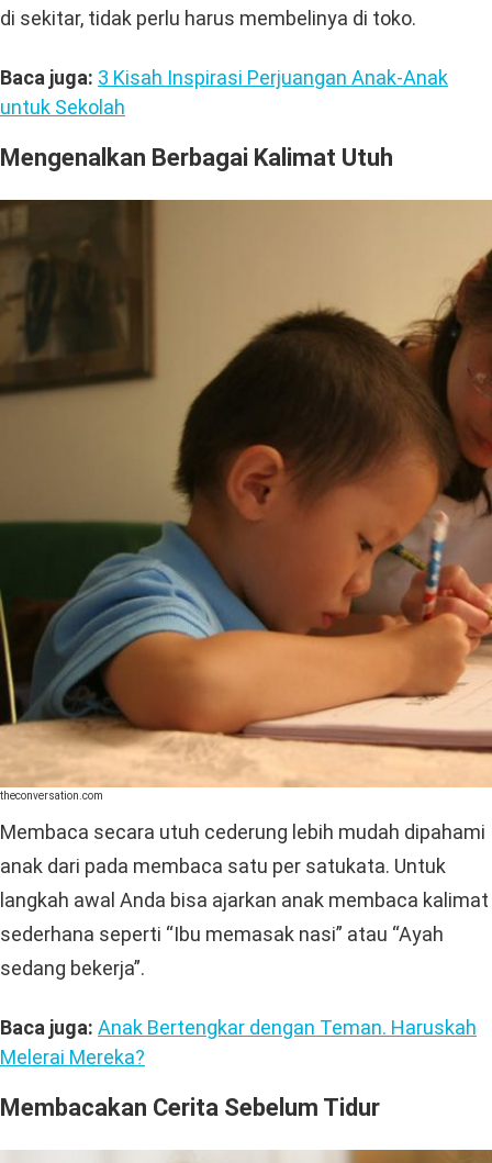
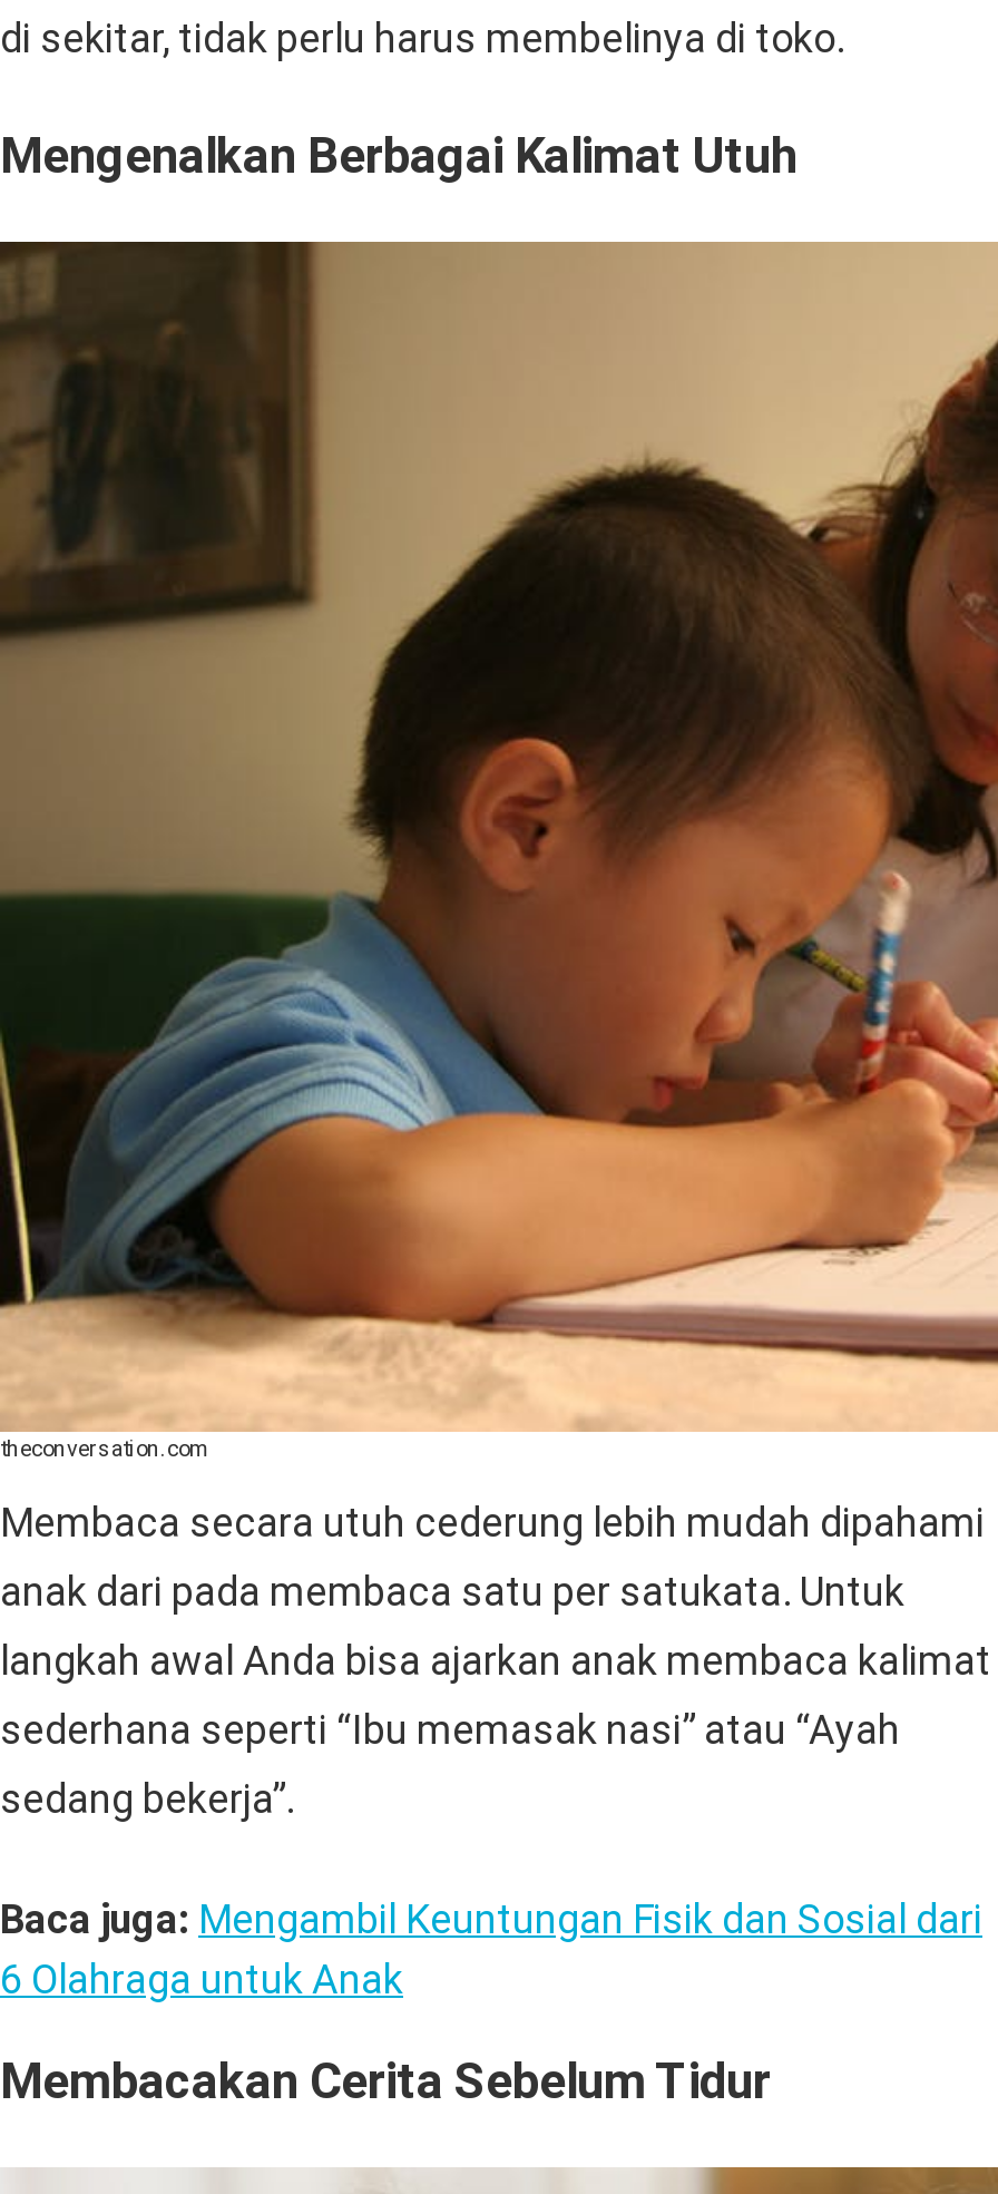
- Baca juga: 3 Kisah Inspirasi Perjuangan Anak-Anak
- untuk Sekolah

- Baca juga: Anak Bertengkar dengan Teman. Haruskah
- Melerai Mereka?
+ Baca juga: Mengambil Keuntungan Fisik dan Sosial dari
+ 6 Olahraga untuk Anak
